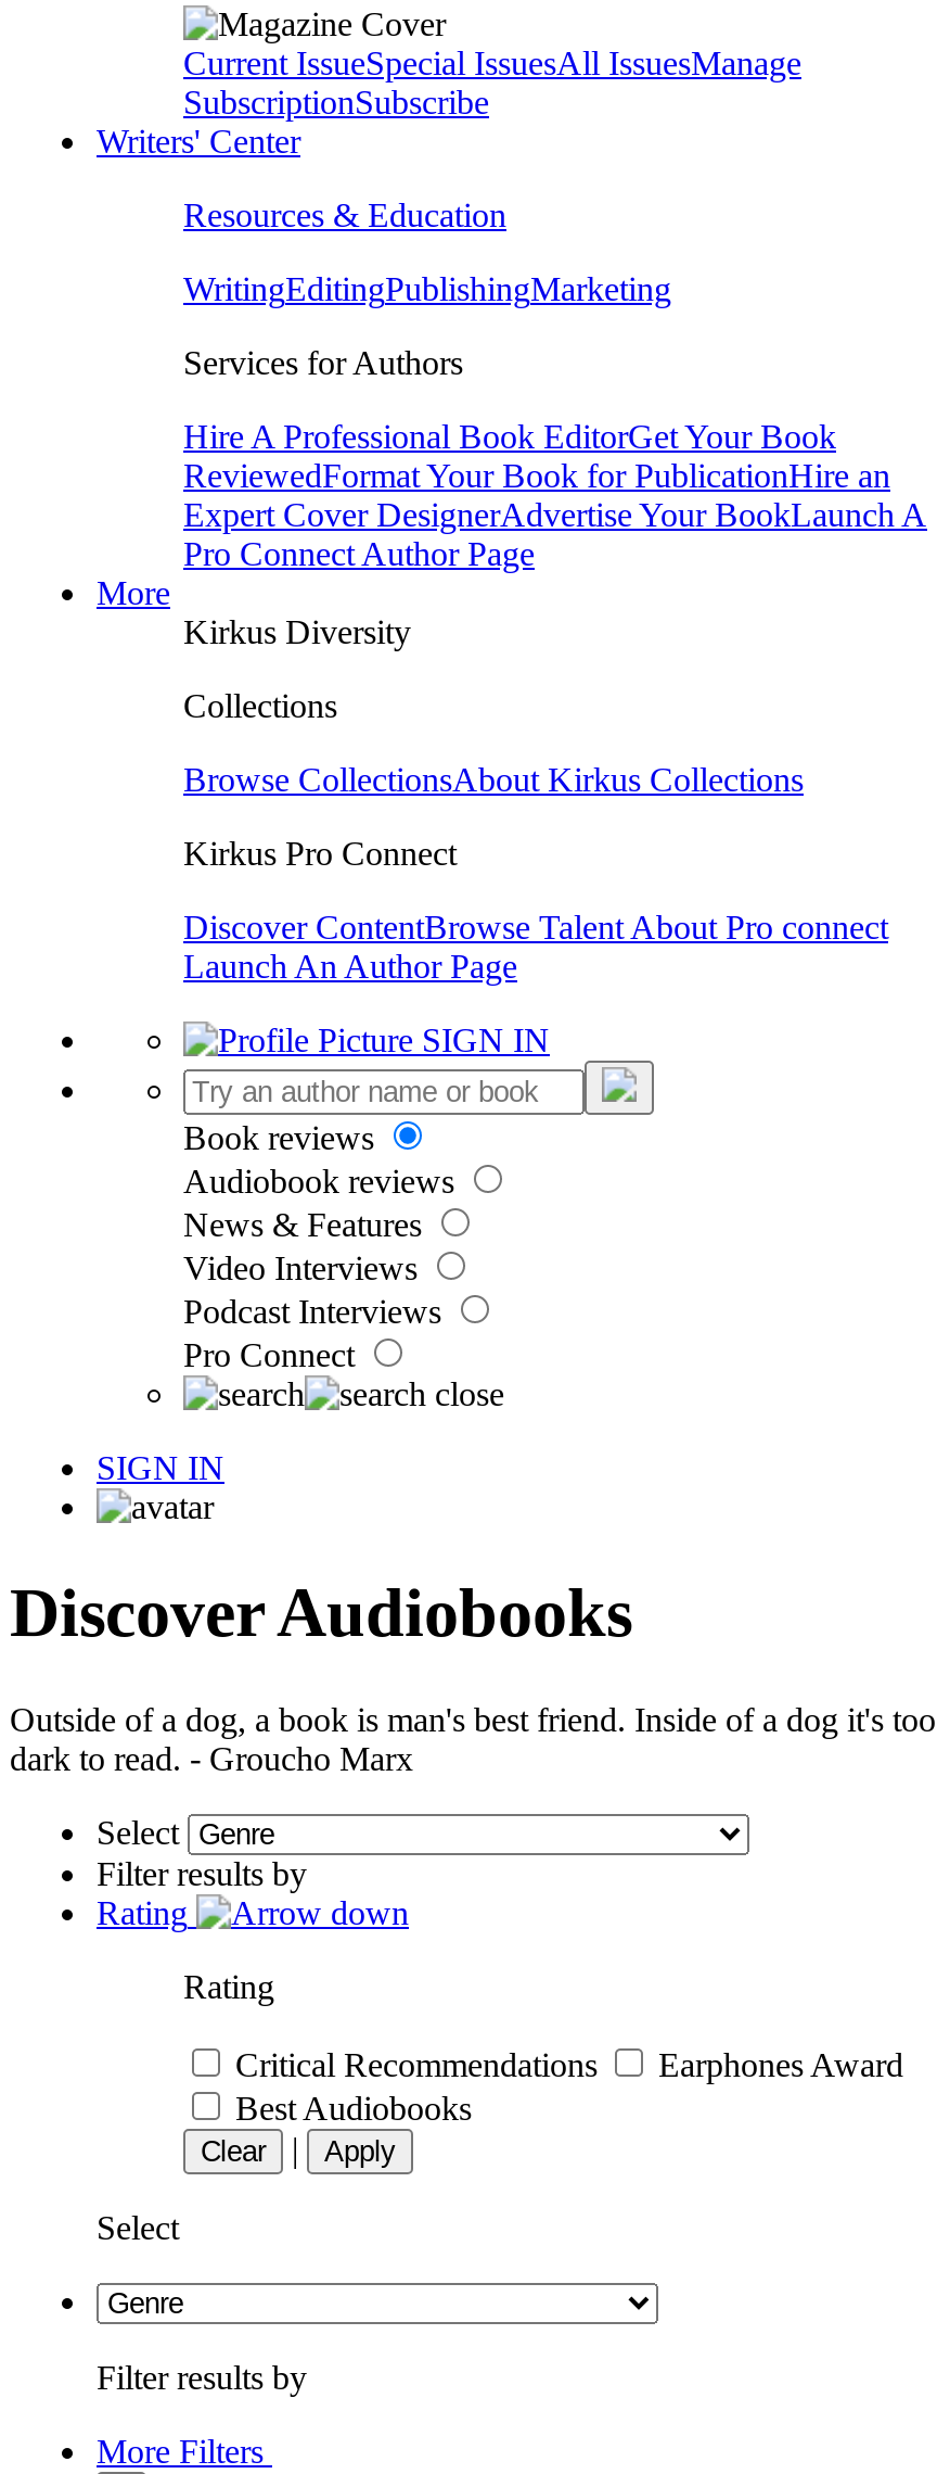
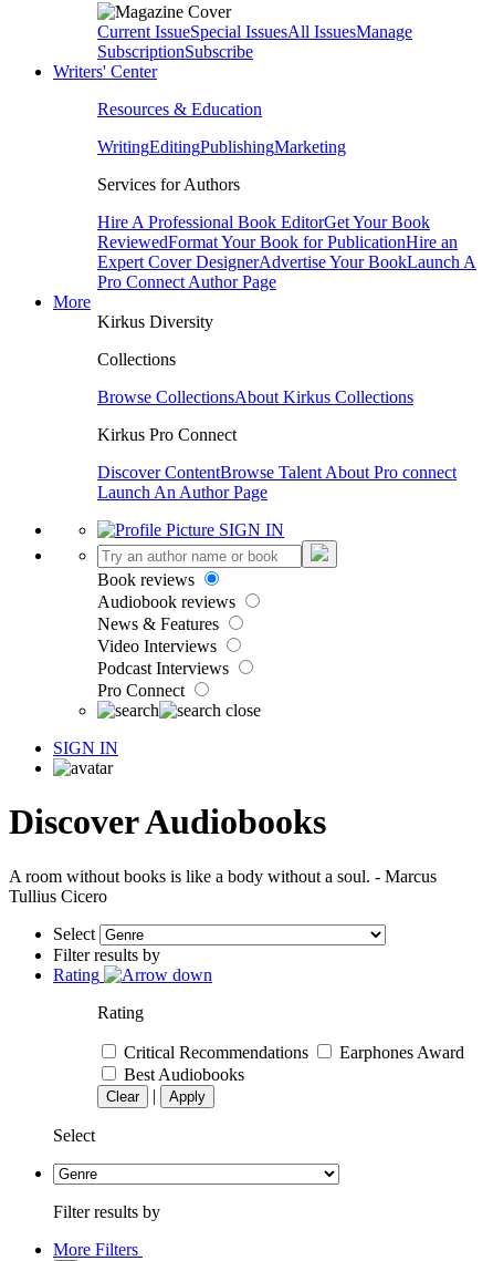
- Outside of a dog, a book is man's best friend. Inside of a dog it's too
- dark to read. - Groucho Marx
+ A room without books is like a body without a soul. - Marcus
+ Tullius Cicero
